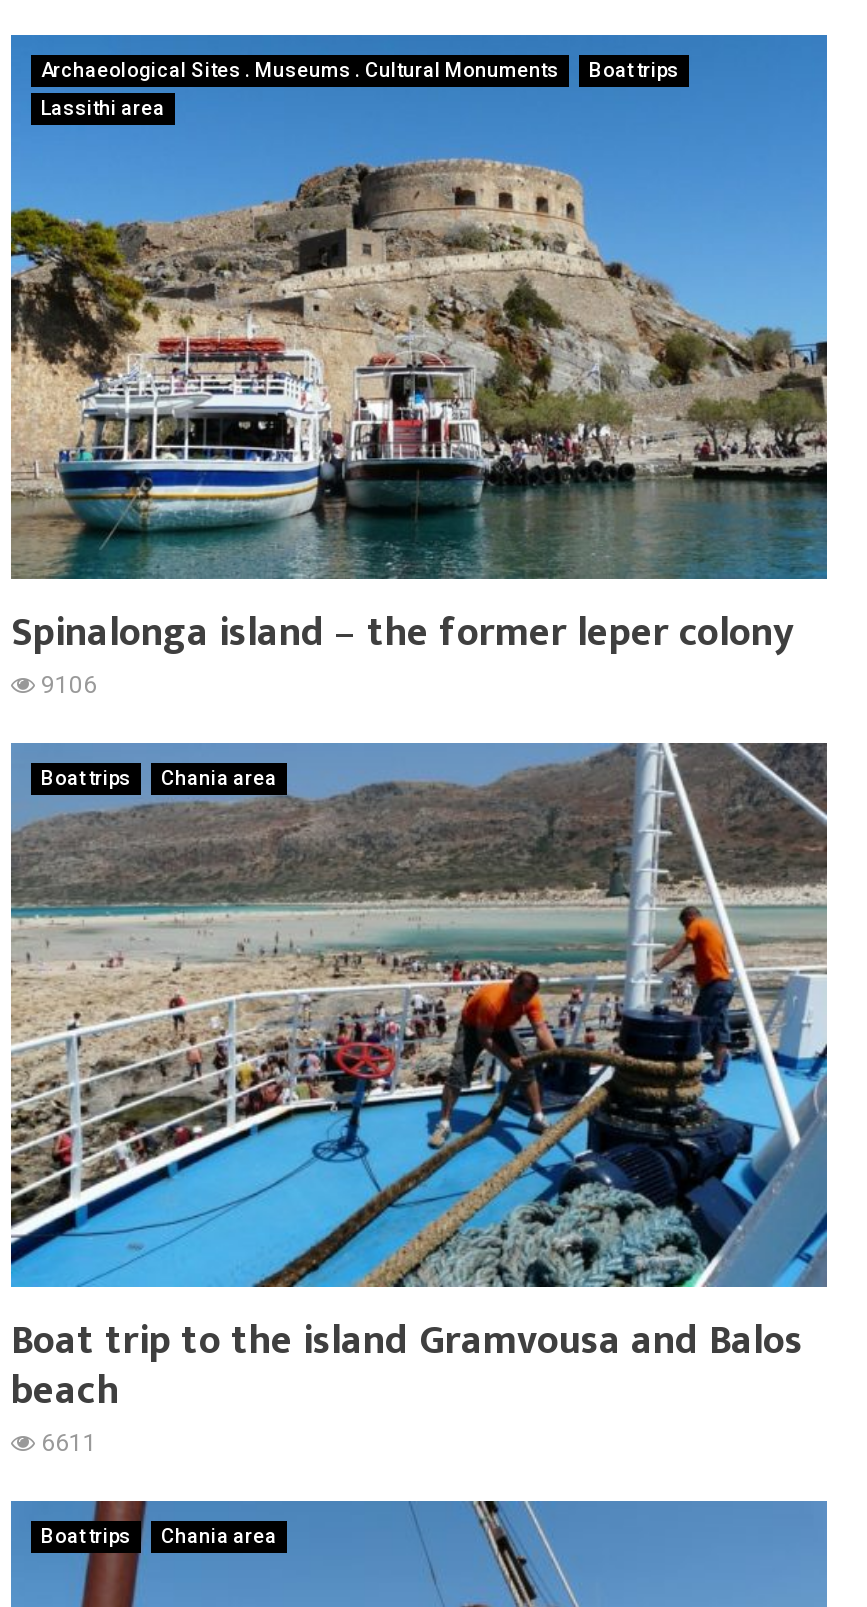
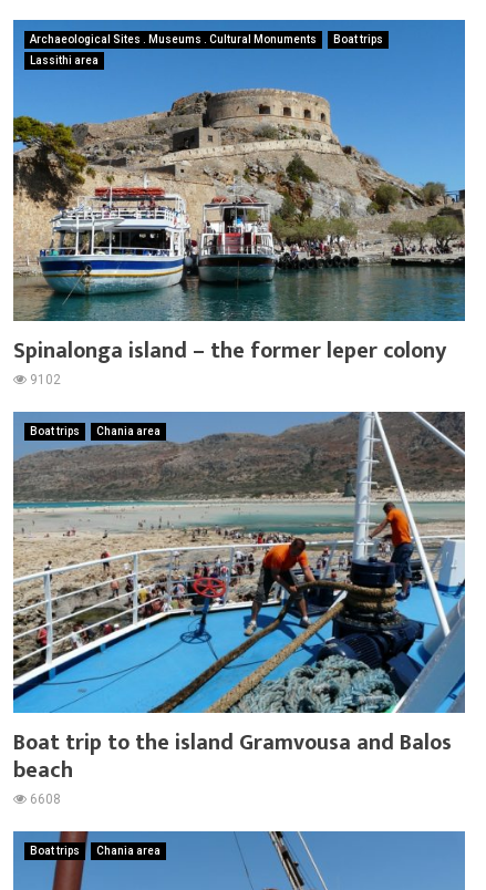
- 9106
+ 9102

- 6611
+ 6608
